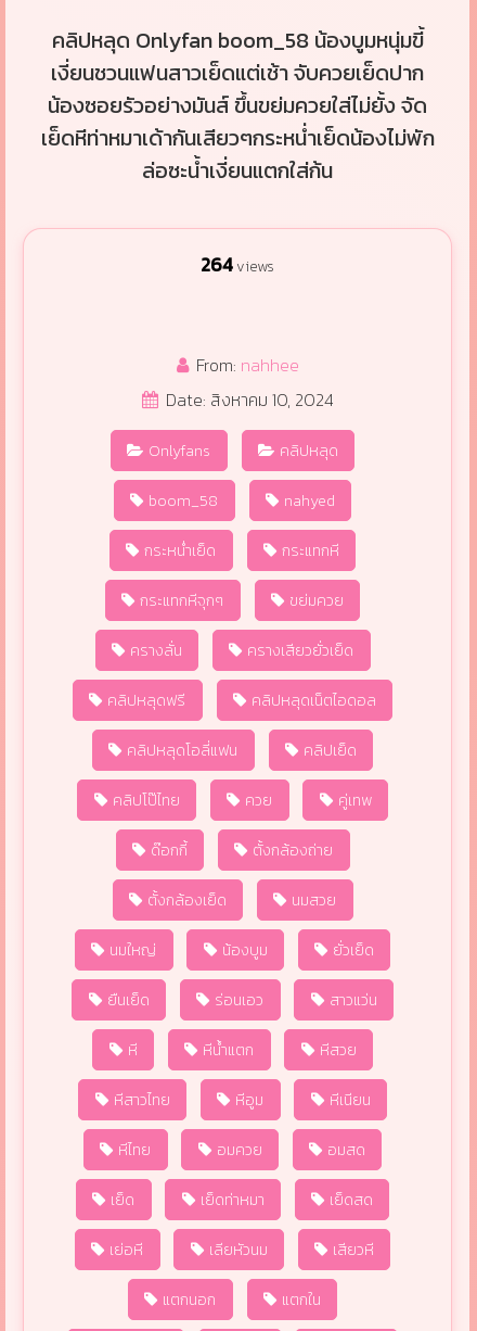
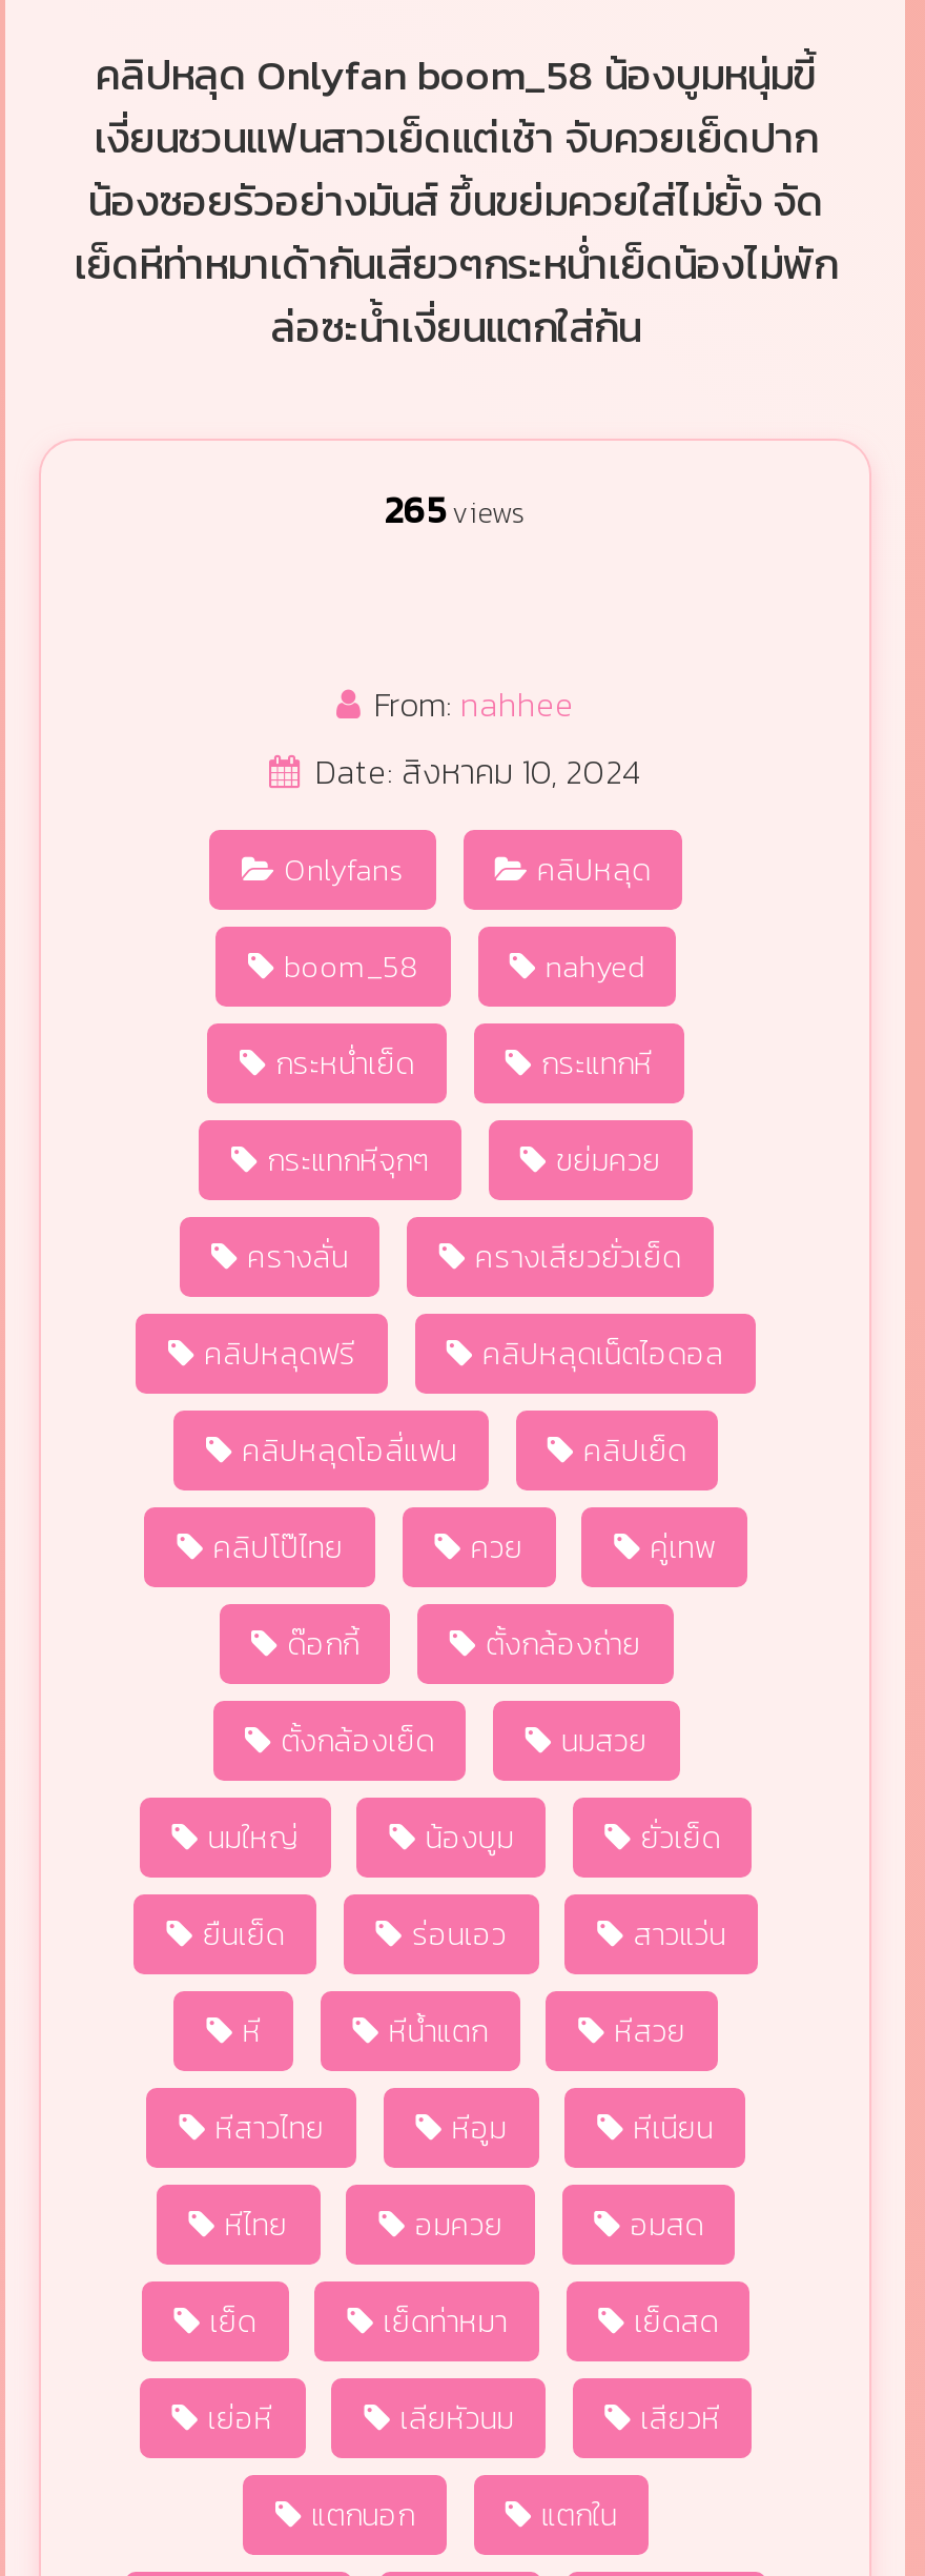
- 264views
+ 265views
